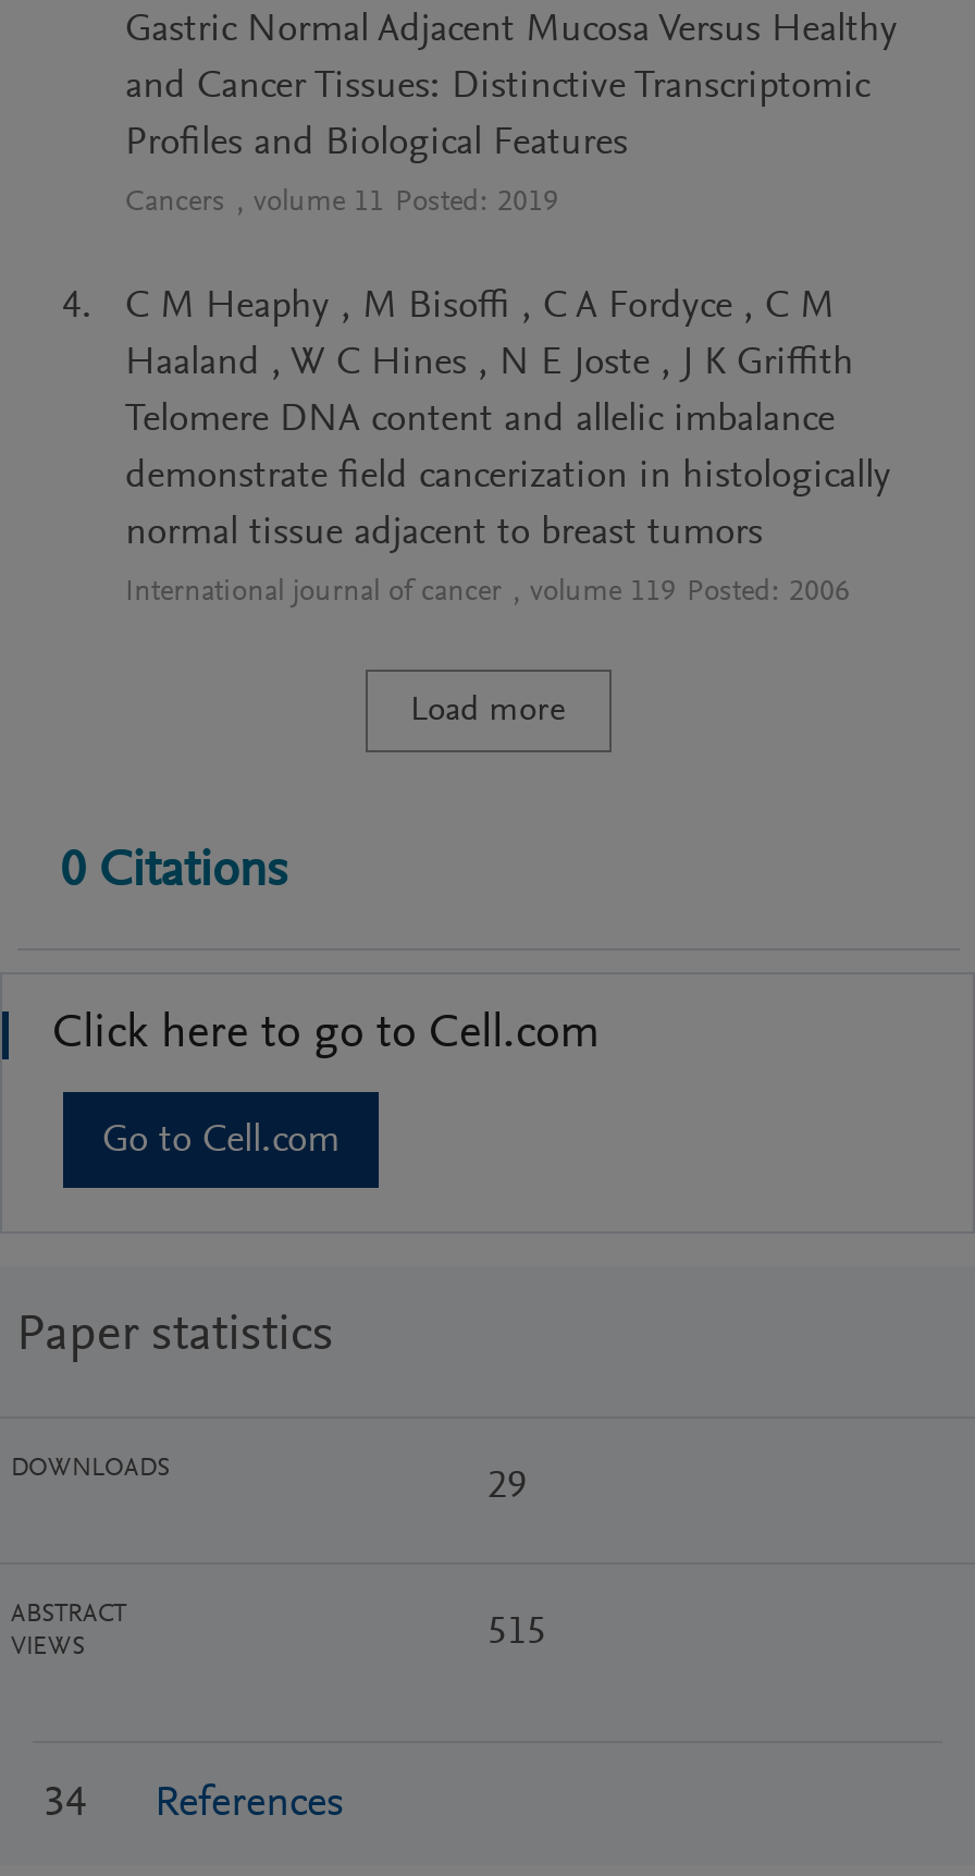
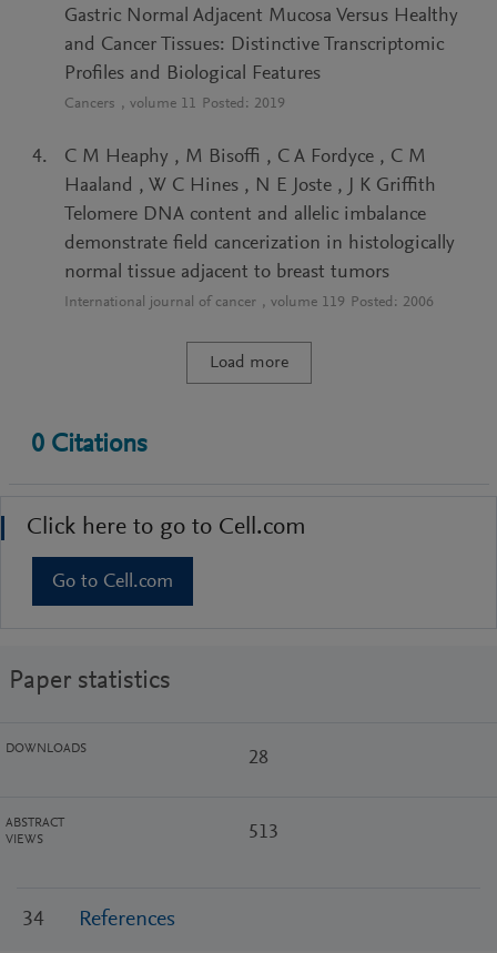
- 29
+ 28

- 515
+ 513
